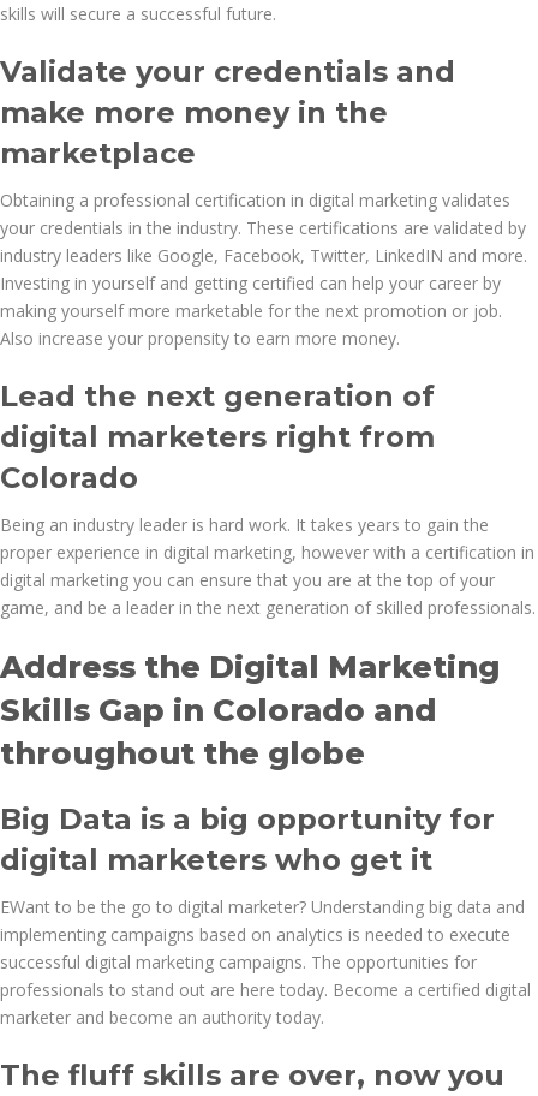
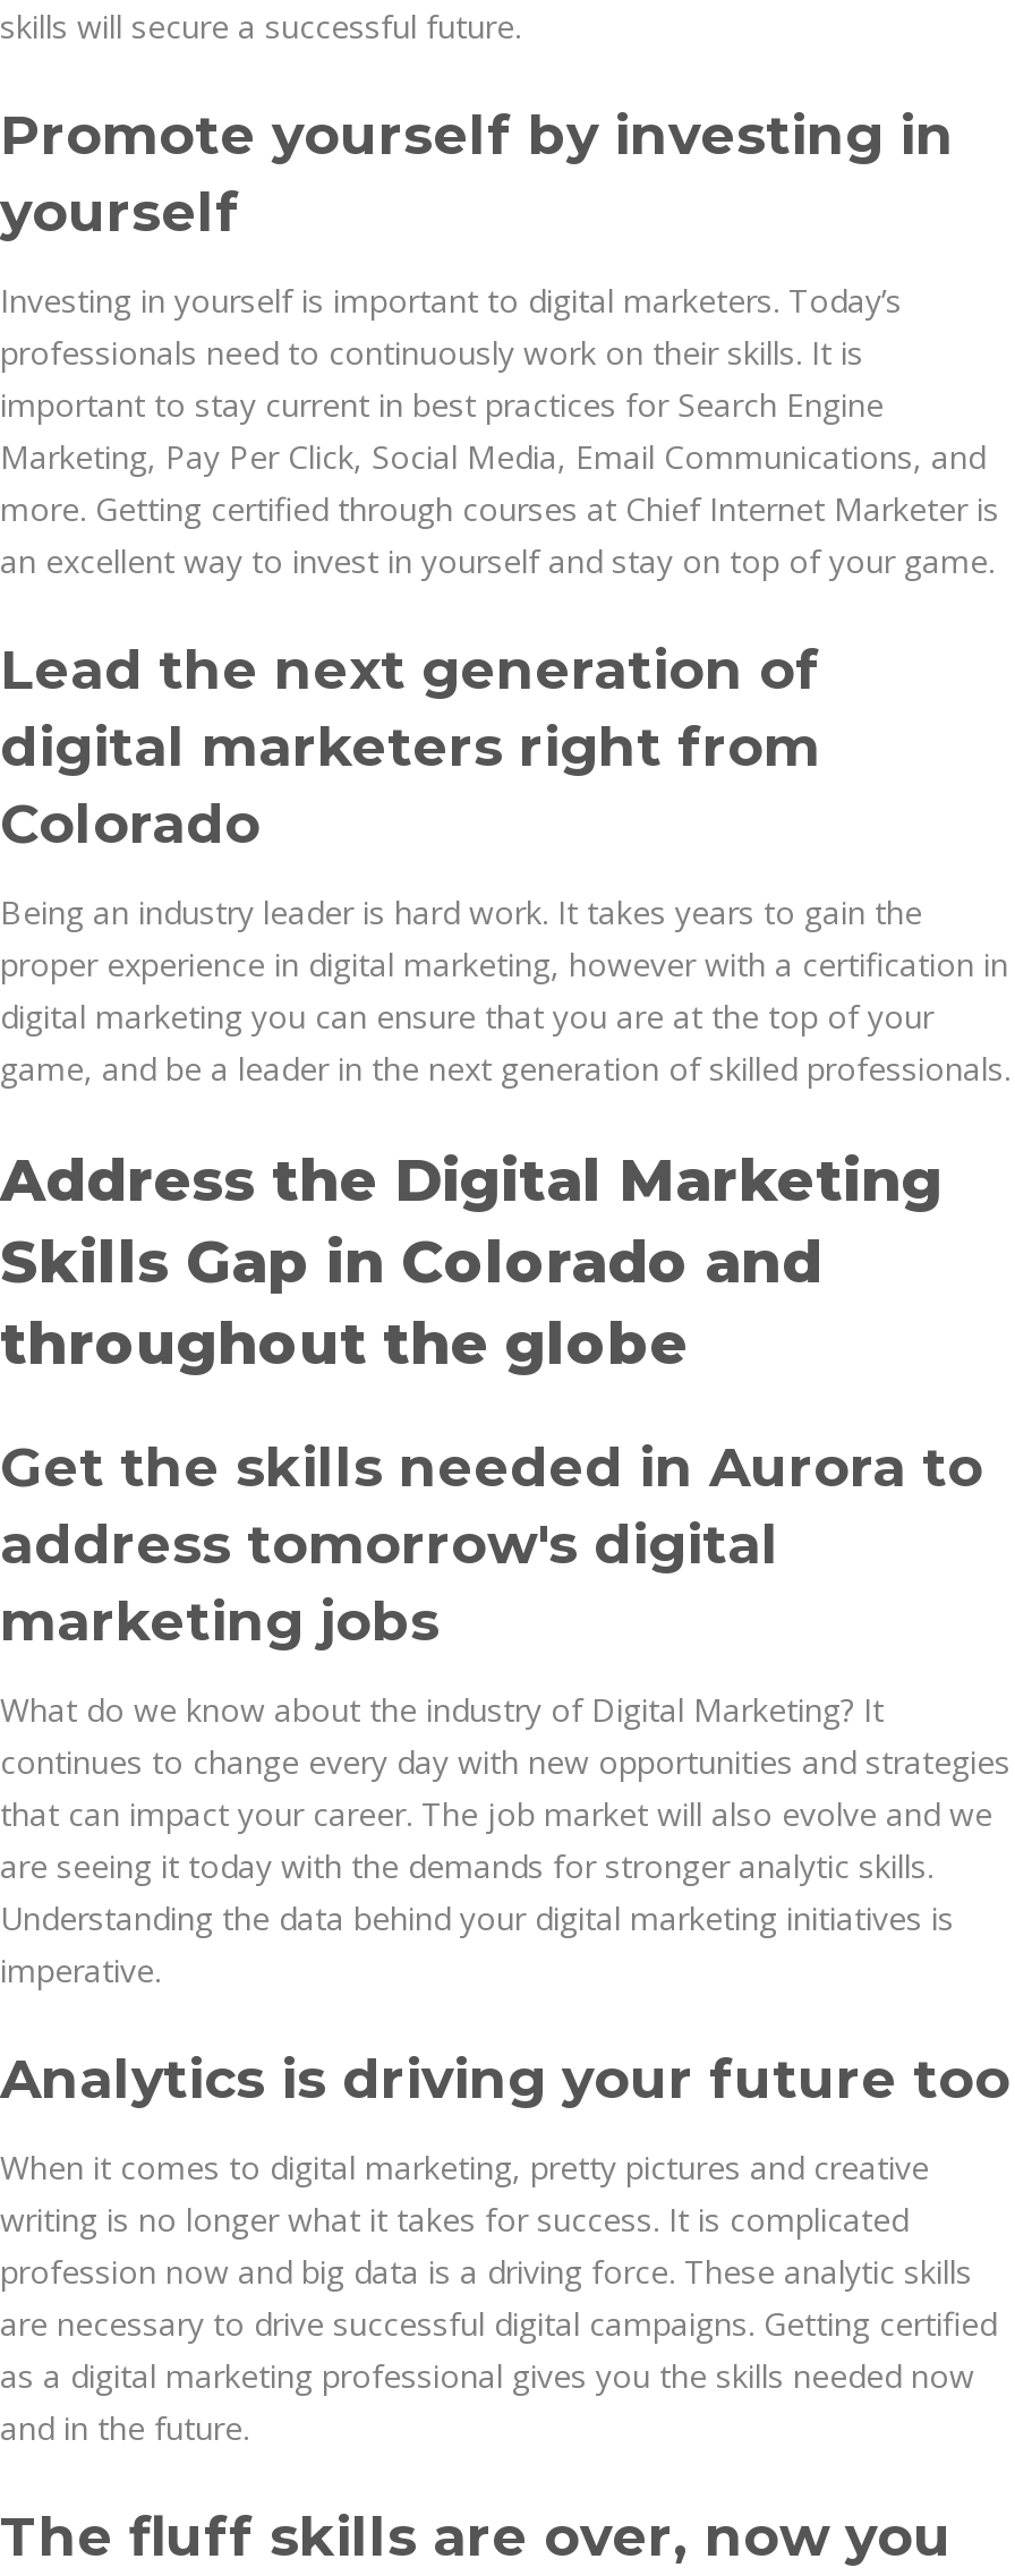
- Validate your credentials and
- make more money in the
- marketplace
+ Promote yourself by investing in
+ yourself

- Obtaining a professional certification in digital marketing validates
- your credentials in the industry. These certifications are validated by
- industry leaders like Google, Facebook, Twitter, LinkedIN and more.
- Investing in yourself and getting certified can help your career by
- making yourself more marketable for the next promotion or job.
- Also increase your propensity to earn more money.
+ Investing in yourself is important to digital marketers. Today’s
+ professionals need to continuously work on their skills. It is
+ important to stay current in best practices for Search Engine
+ Marketing, Pay Per Click, Social Media, Email Communications, and
+ more. Getting certified through courses at Chief Internet Marketer is
+ an excellent way to invest in yourself and stay on top of your game.

moved up: Lead the next generation of | digital marketers right from | Colorado | ... | Skills Gap in Colorado and | throughout the globe

- Big Data is a big opportunity for
- digital marketers who get it
- EWant to be the go to digital marketer? Understanding big data and
- implementing campaigns based on analytics is needed to execute
- successful digital marketing campaigns. The opportunities for
- professionals to stand out are here today. Become a certified digital
- marketer and become an authority today.
+ Get the skills needed in Aurora to
+ address tomorrow's digital
+ marketing jobs
+ What do we know about the industry of Digital Marketing? It
+ continues to change every day with new opportunities and strategies
+ that can impact your career. The job market will also evolve and we
+ are seeing it today with the demands for stronger analytic skills.
+ Understanding the data behind your digital marketing initiatives is
+ imperative.
+ Analytics is driving your future too
+ When it comes to digital marketing, pretty pictures and creative
+ writing is no longer what it takes for success. It is complicated
+ profession now and big data is a driving force. These analytic skills
+ are necessary to drive successful digital campaigns. Getting certified
+ as a digital marketing professional gives you the skills needed now
+ and in the future.
